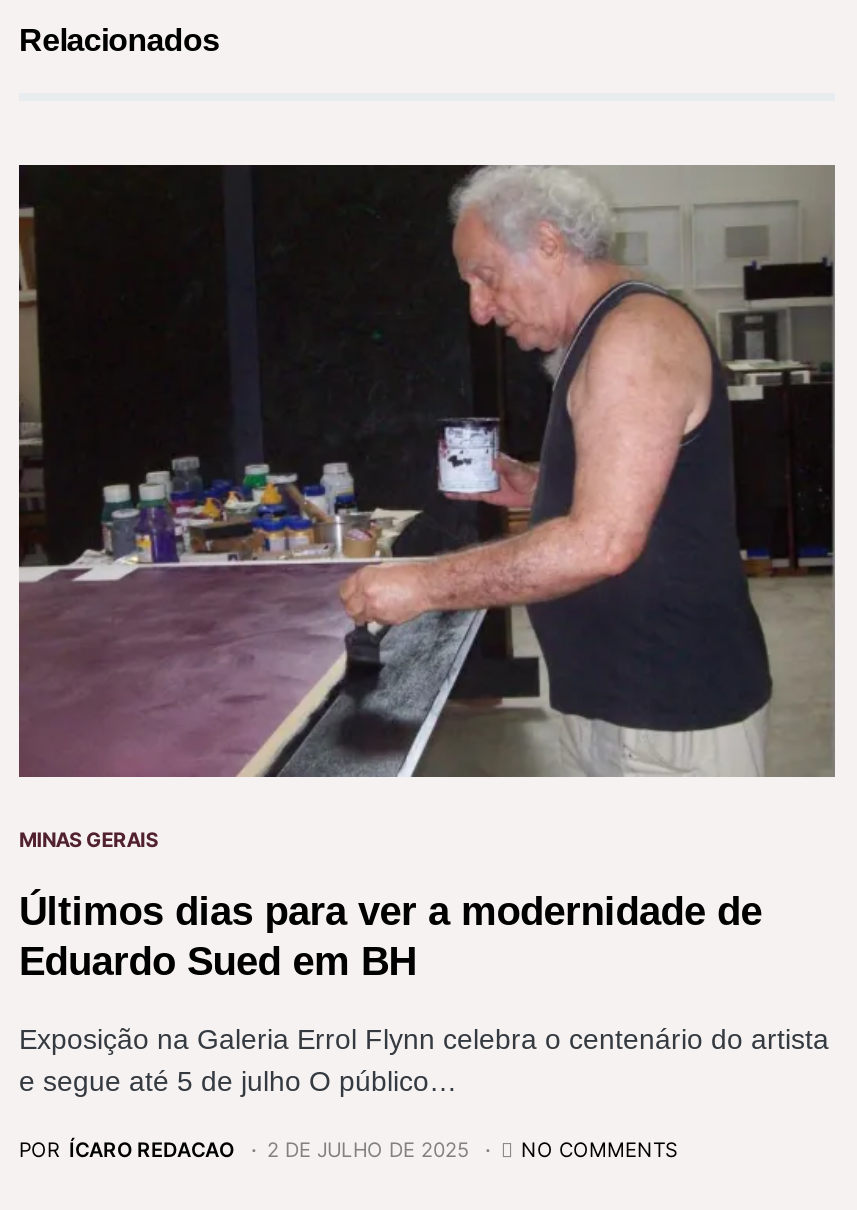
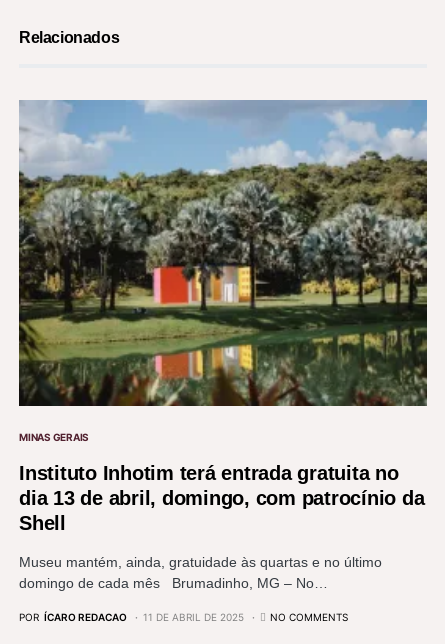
- [image]
+ [image]

- Últimos dias para ver a modernidade de
- Eduardo Sued em BH
+ Instituto Inhotim terá entrada gratuita no
+ dia 13 de abril, domingo, com patrocínio da
+ Shell

- Exposição na Galeria Errol Flynn celebra o centenário do artista
- e segue até 5 de julho O público…
+ Museu mantém, ainda, gratuidade às quartas e no último
+ domingo de cada mês Brumadinho, MG – No…

- POR ÍCARO REDACAO 2 DE JULHO DE 2025
+ POR ÍCARO REDACAO 11 DE ABRIL DE 2025
